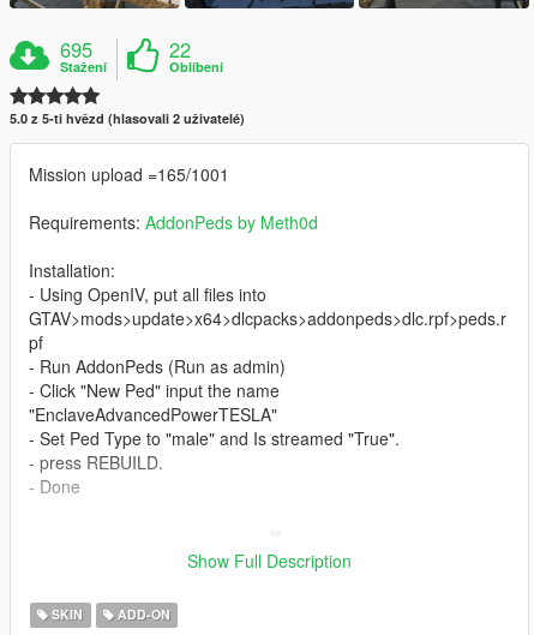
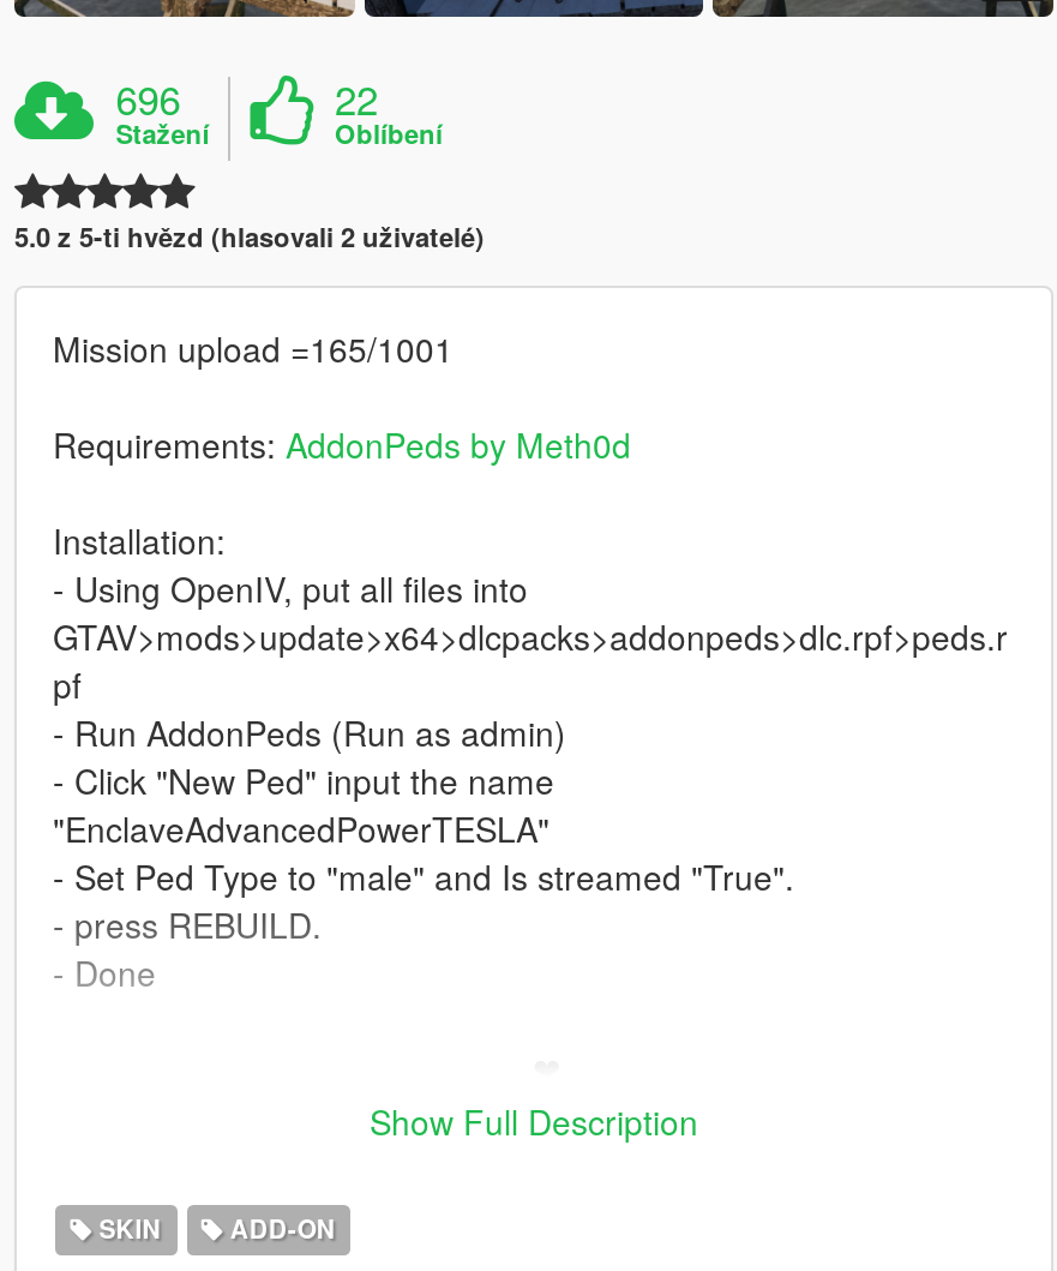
- 695
+ 696
